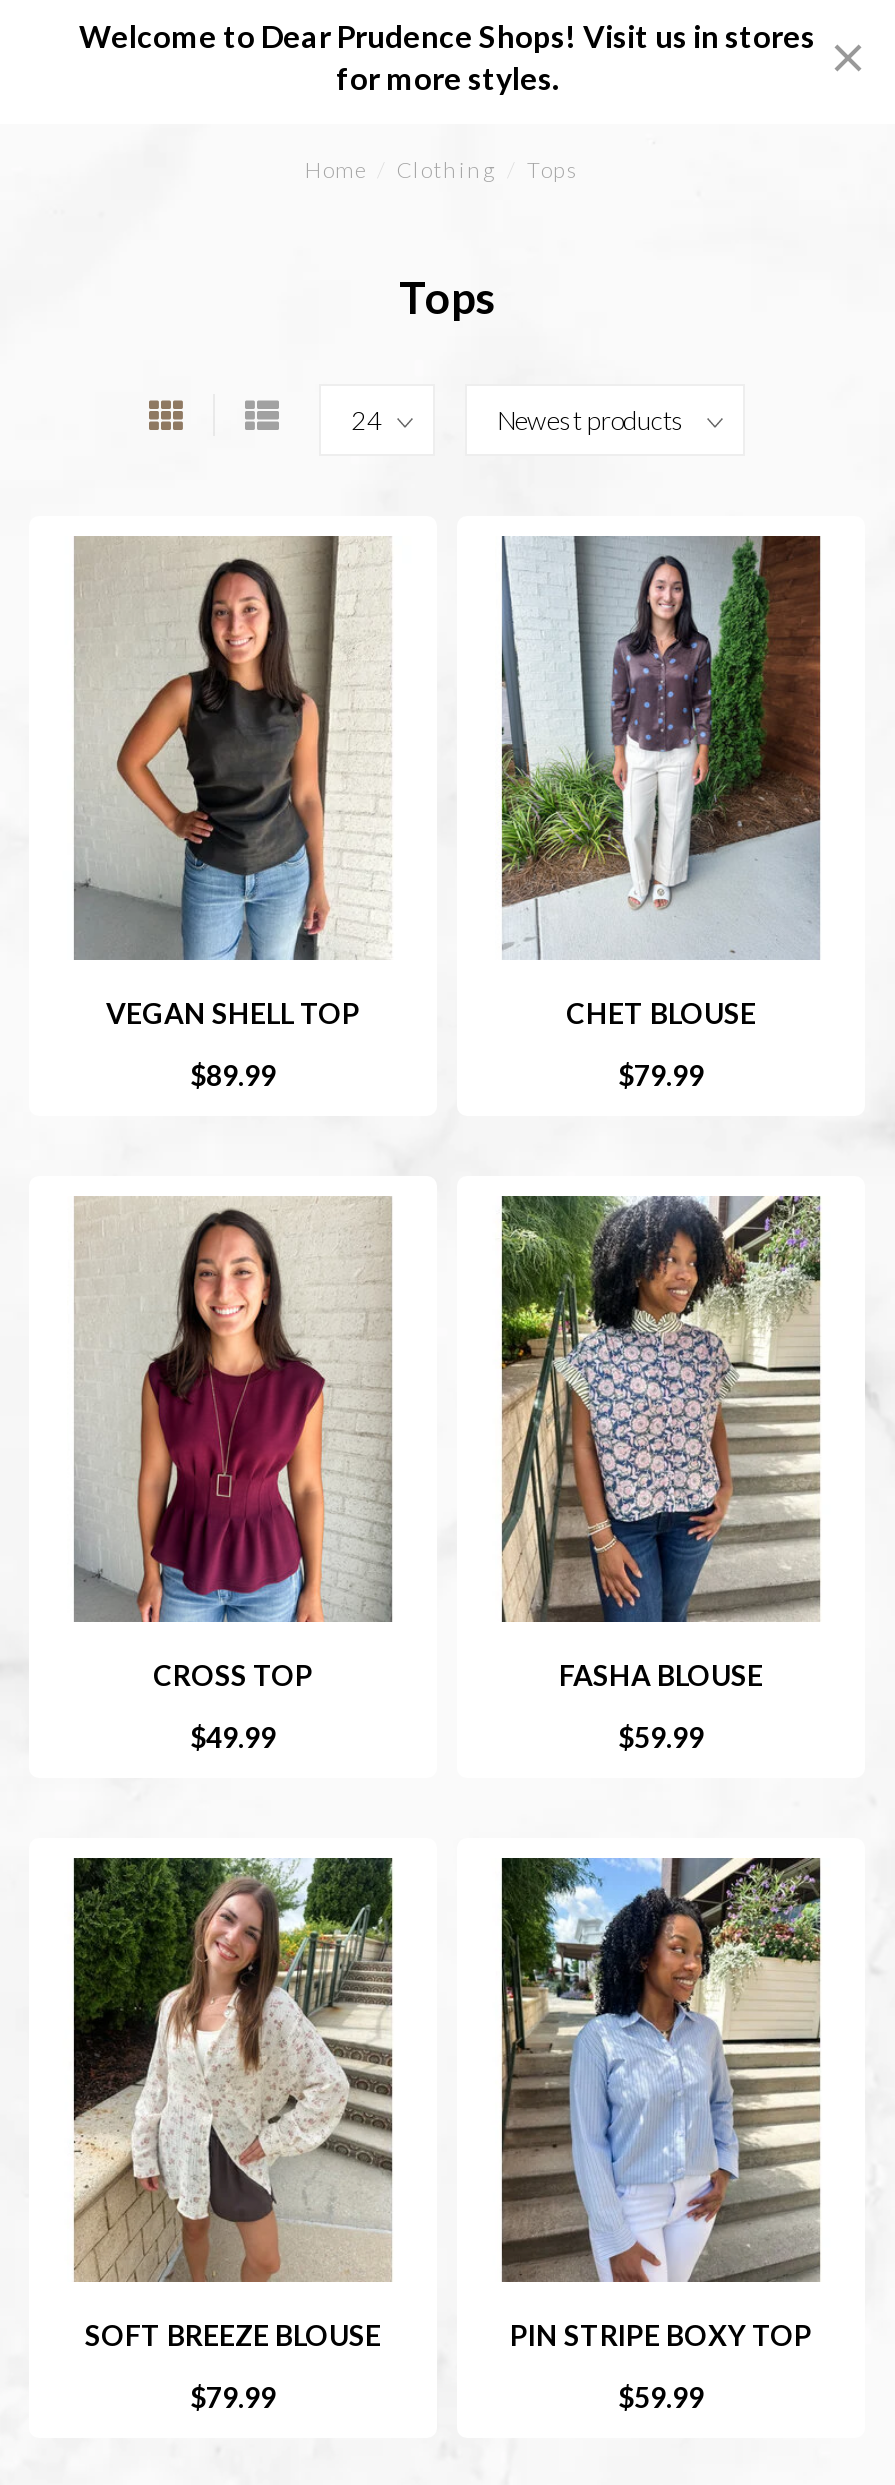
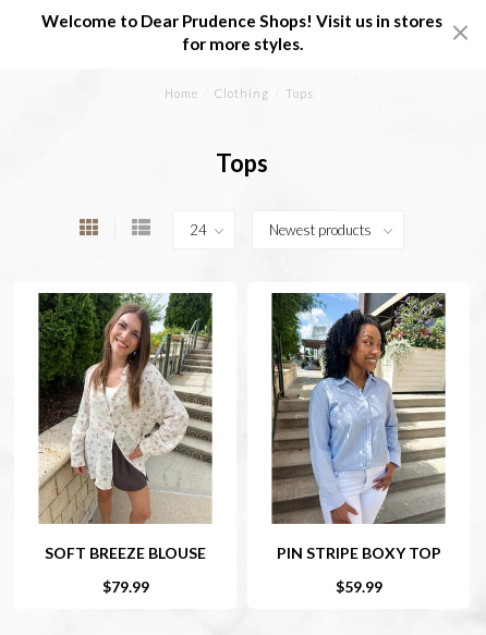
- [image]
- VEGAN SHELL TOP
- $89.99

- [image]
- CHET BLOUSE
- $79.99

- [image]
- CROSS TOP
- $49.99

- [image]
- FASHA BLOUSE
- $59.99
